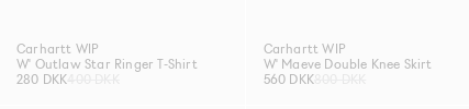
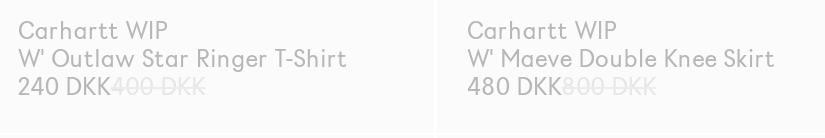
- 280 DKK 400 DKK
+ 240 DKK 400 DKK

- 560 DKK 800 DKK
+ 480 DKK 800 DKK
